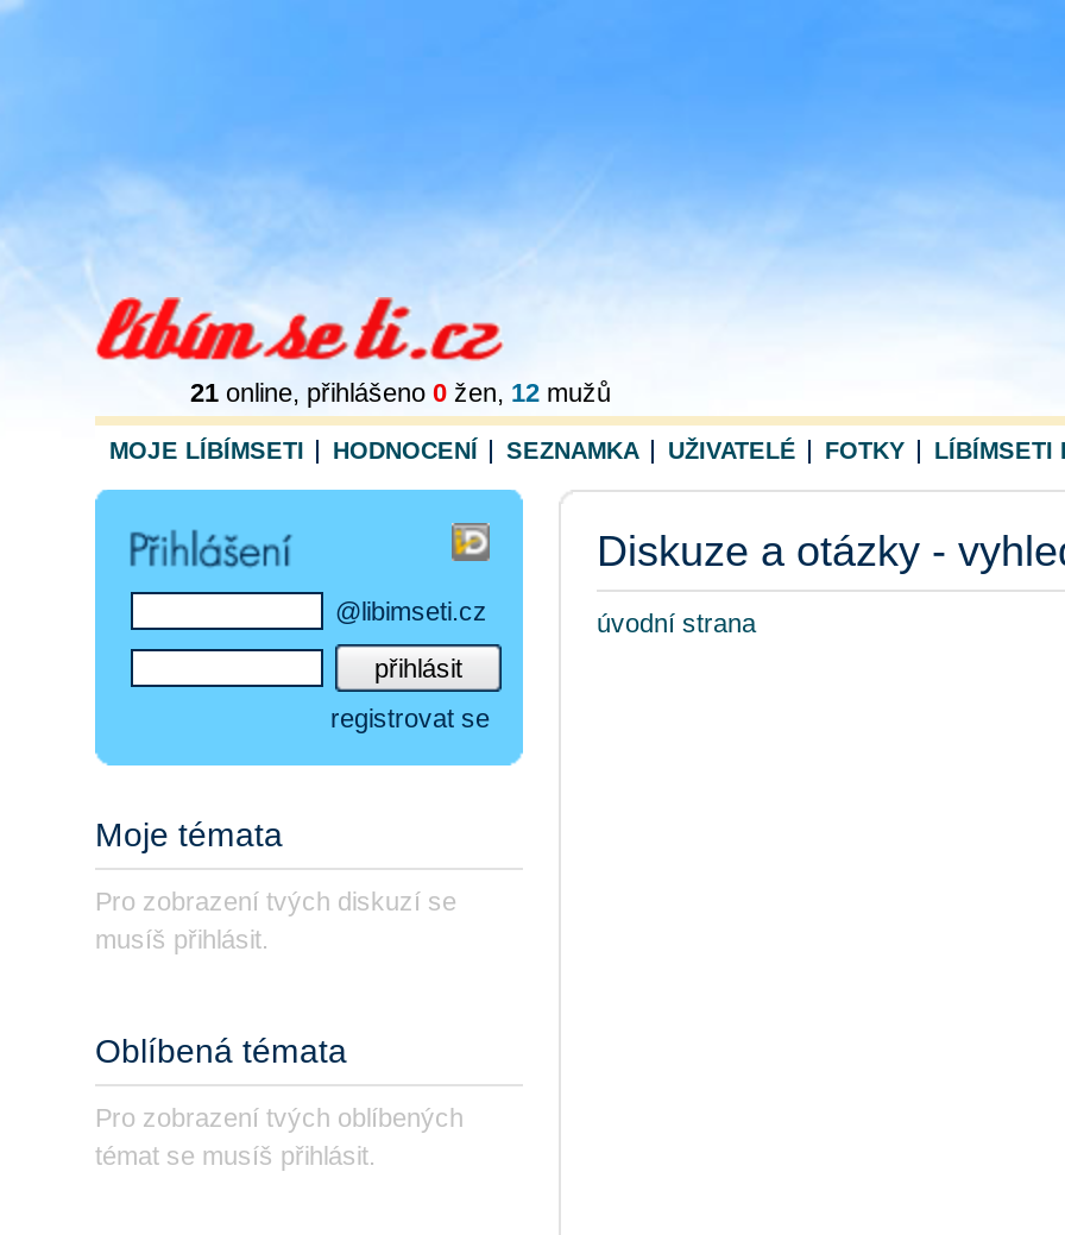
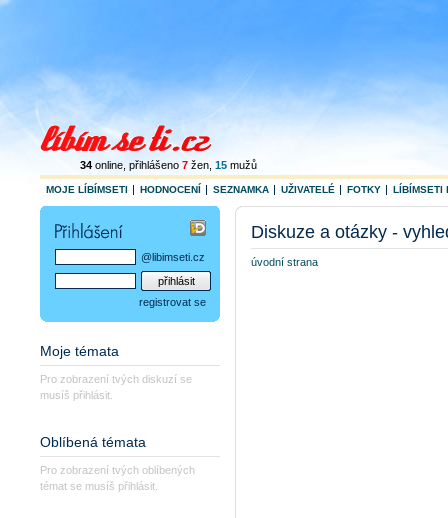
- 21 online, přihlášeno 0 žen, 12 mužů
+ 34 online, přihlášeno 7 žen, 15 mužů
